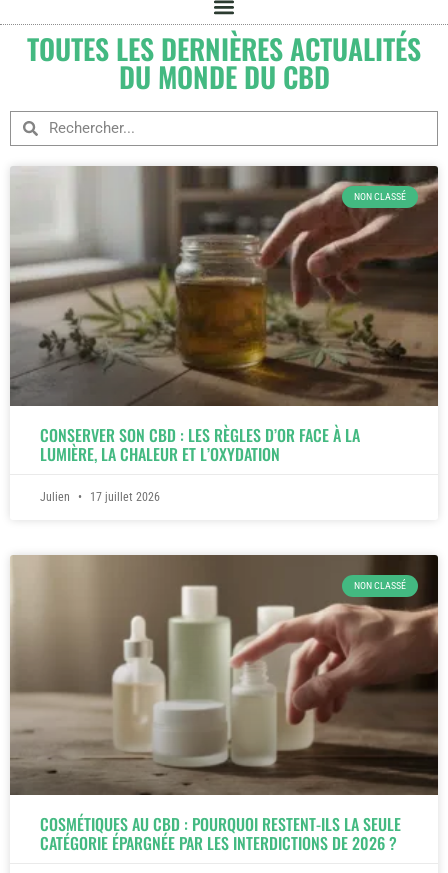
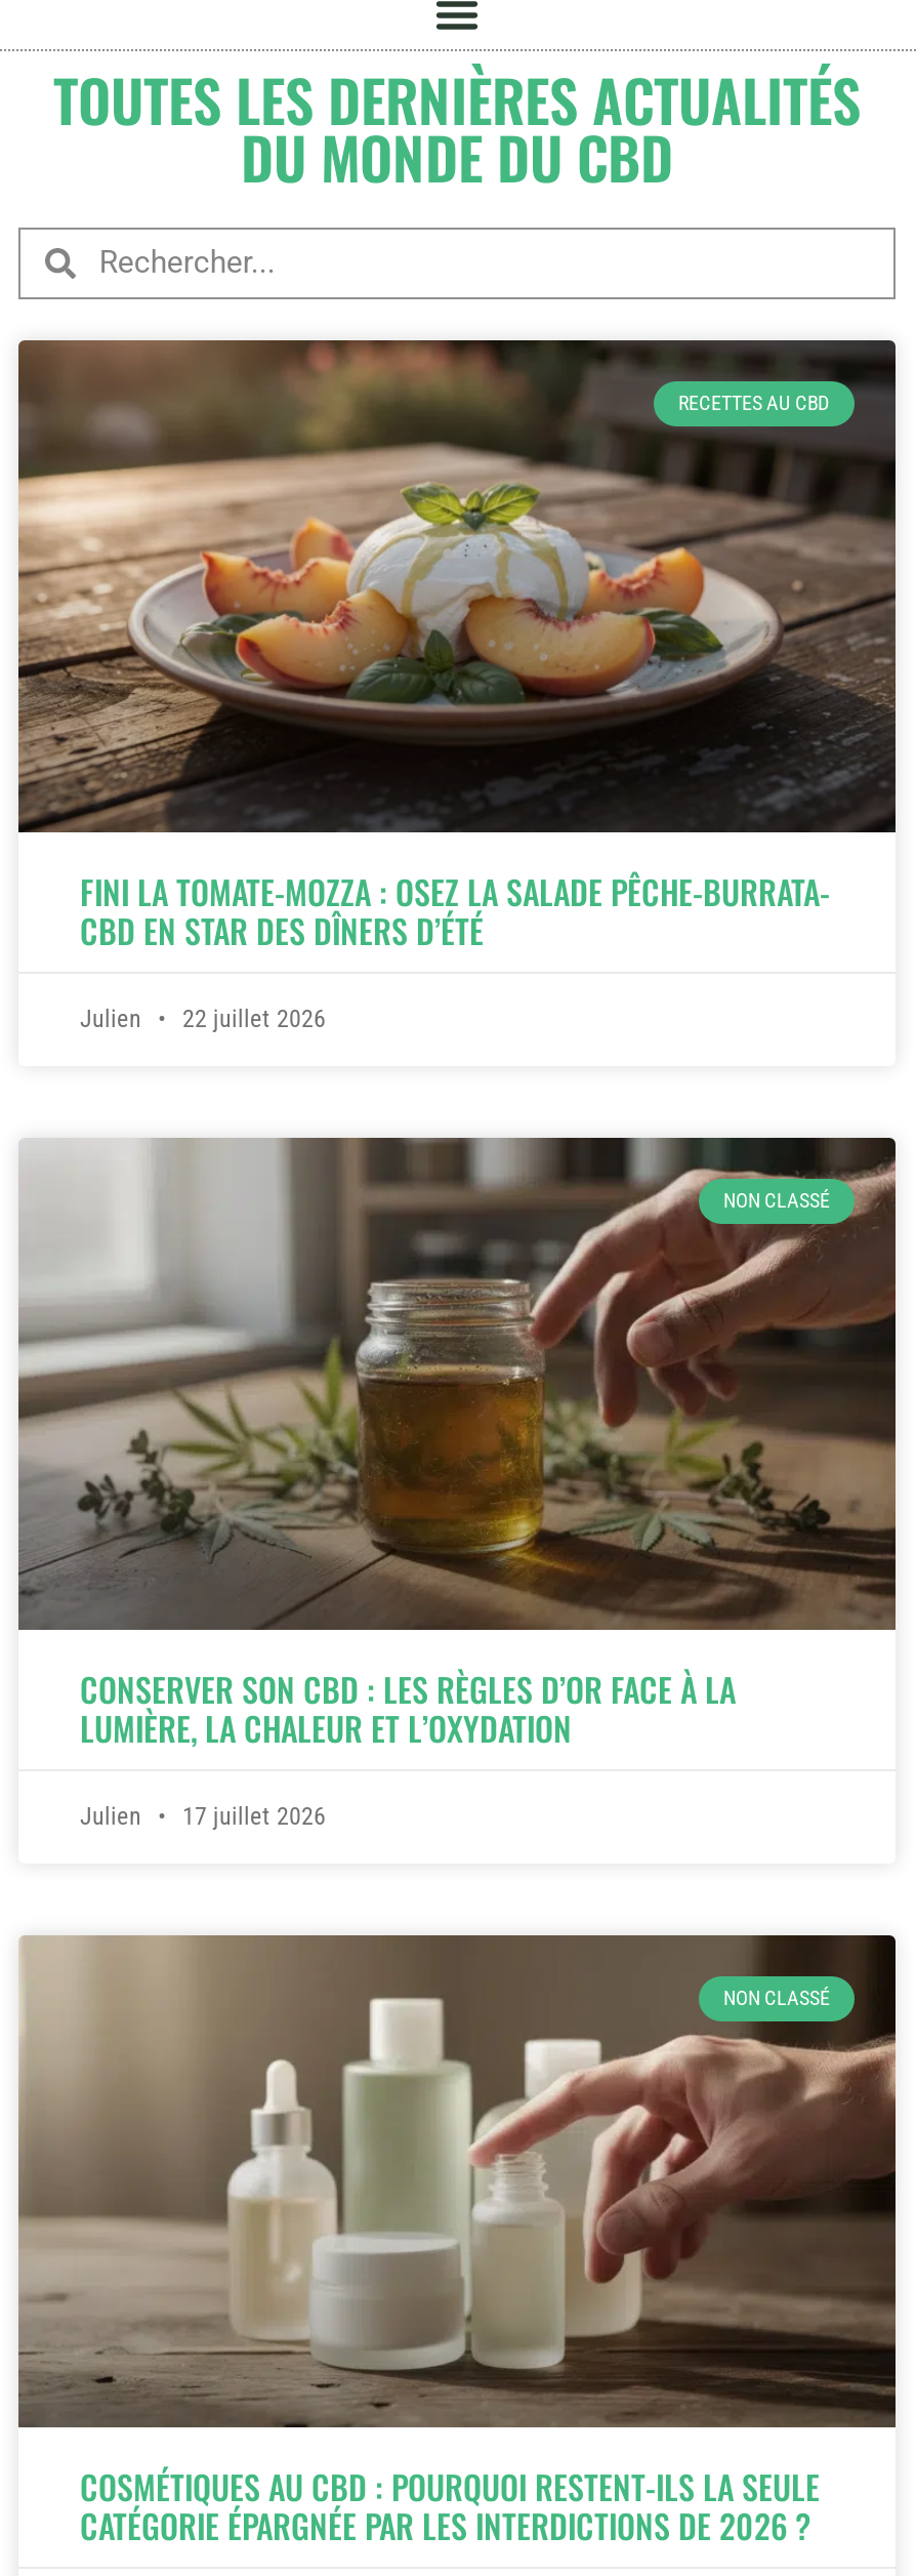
+ [image]
+ RECETTES AU CBD

+ FINI LA TOMATE-MOZZA : OSEZ LA SALADE PÊCHE-BURRATA-
+ CBD EN STAR DES DÎNERS D’ÉTÉ
+ Julien
+ 22 juillet 2026
